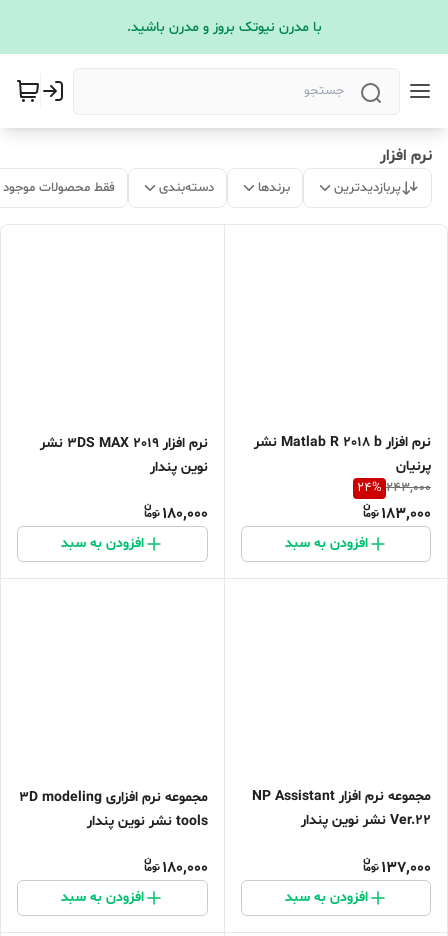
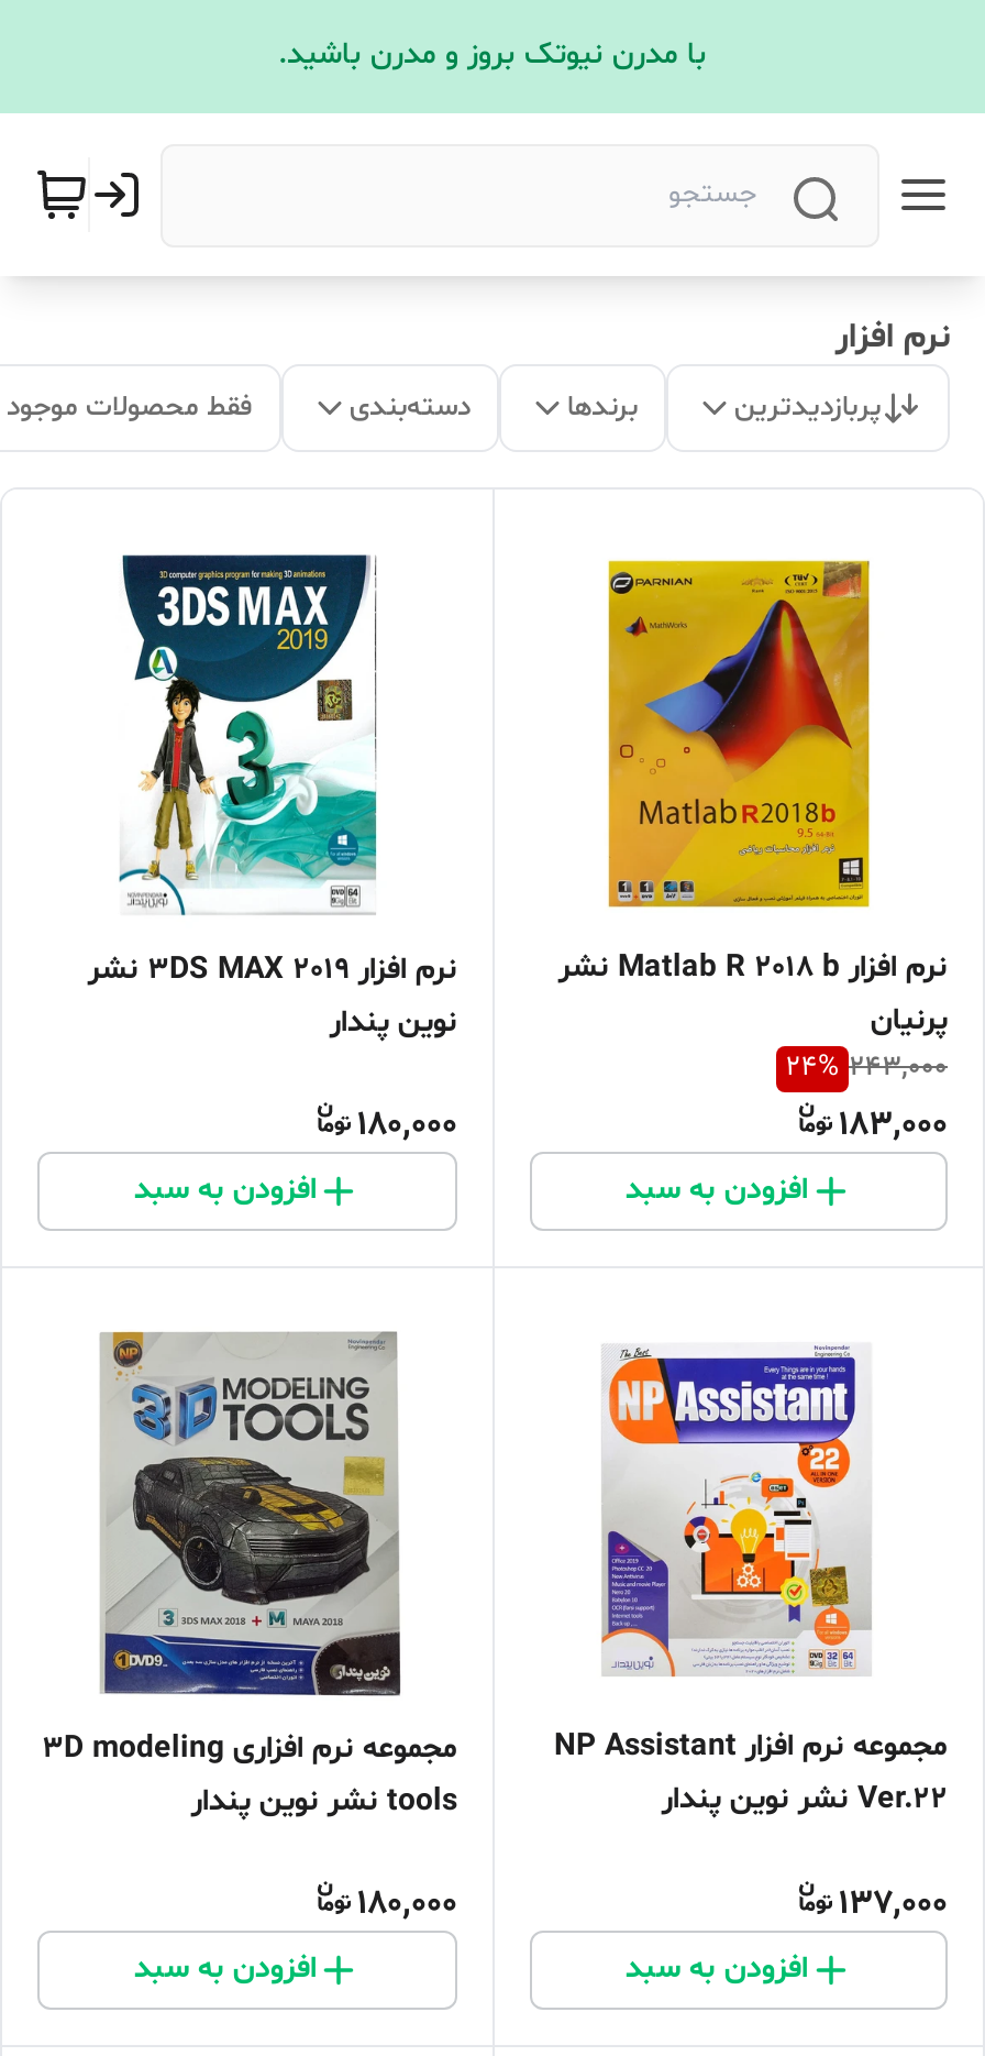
+ [image]

+ [image]

+ [image]

+ [image]
